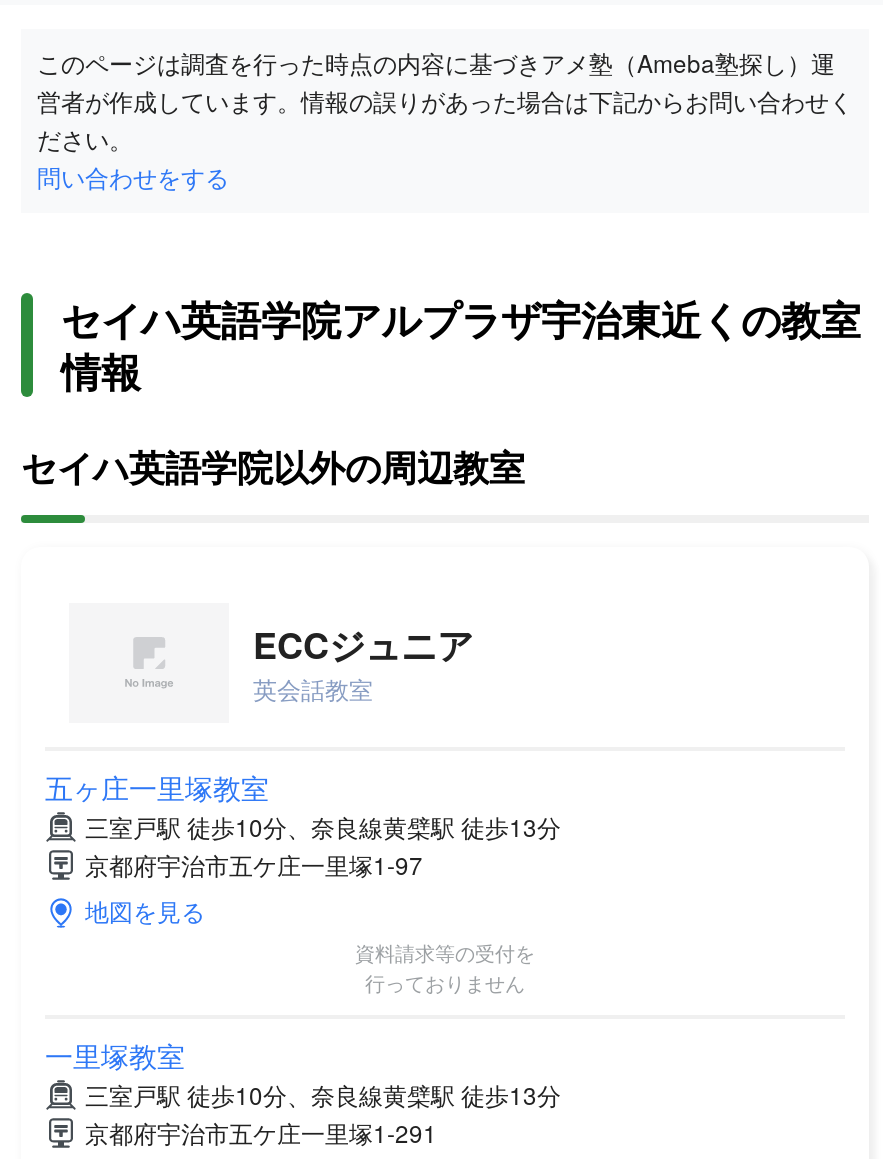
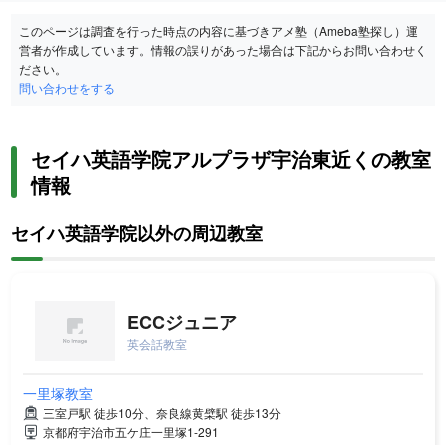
- 五ヶ庄一里塚教室
- 三室戸駅 徒歩10分、奈良線黄檗駅 徒歩13分
- 京都府宇治市五ケ庄一里塚1-97
- 地図を見る
- 資料請求等の受付を
- 行っておりません
